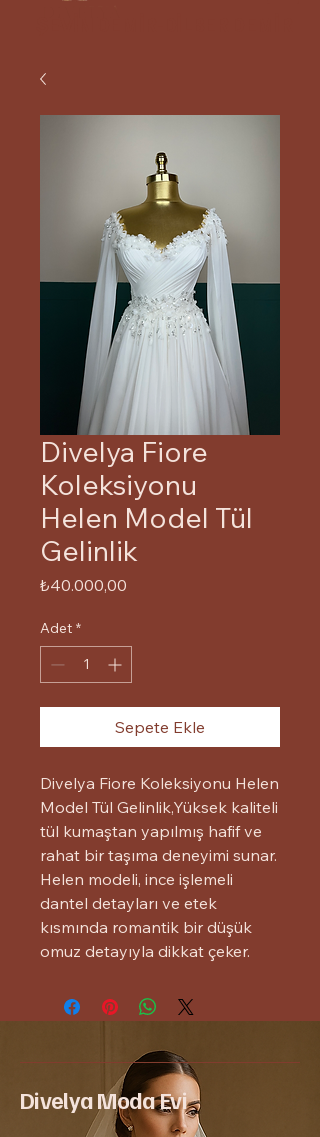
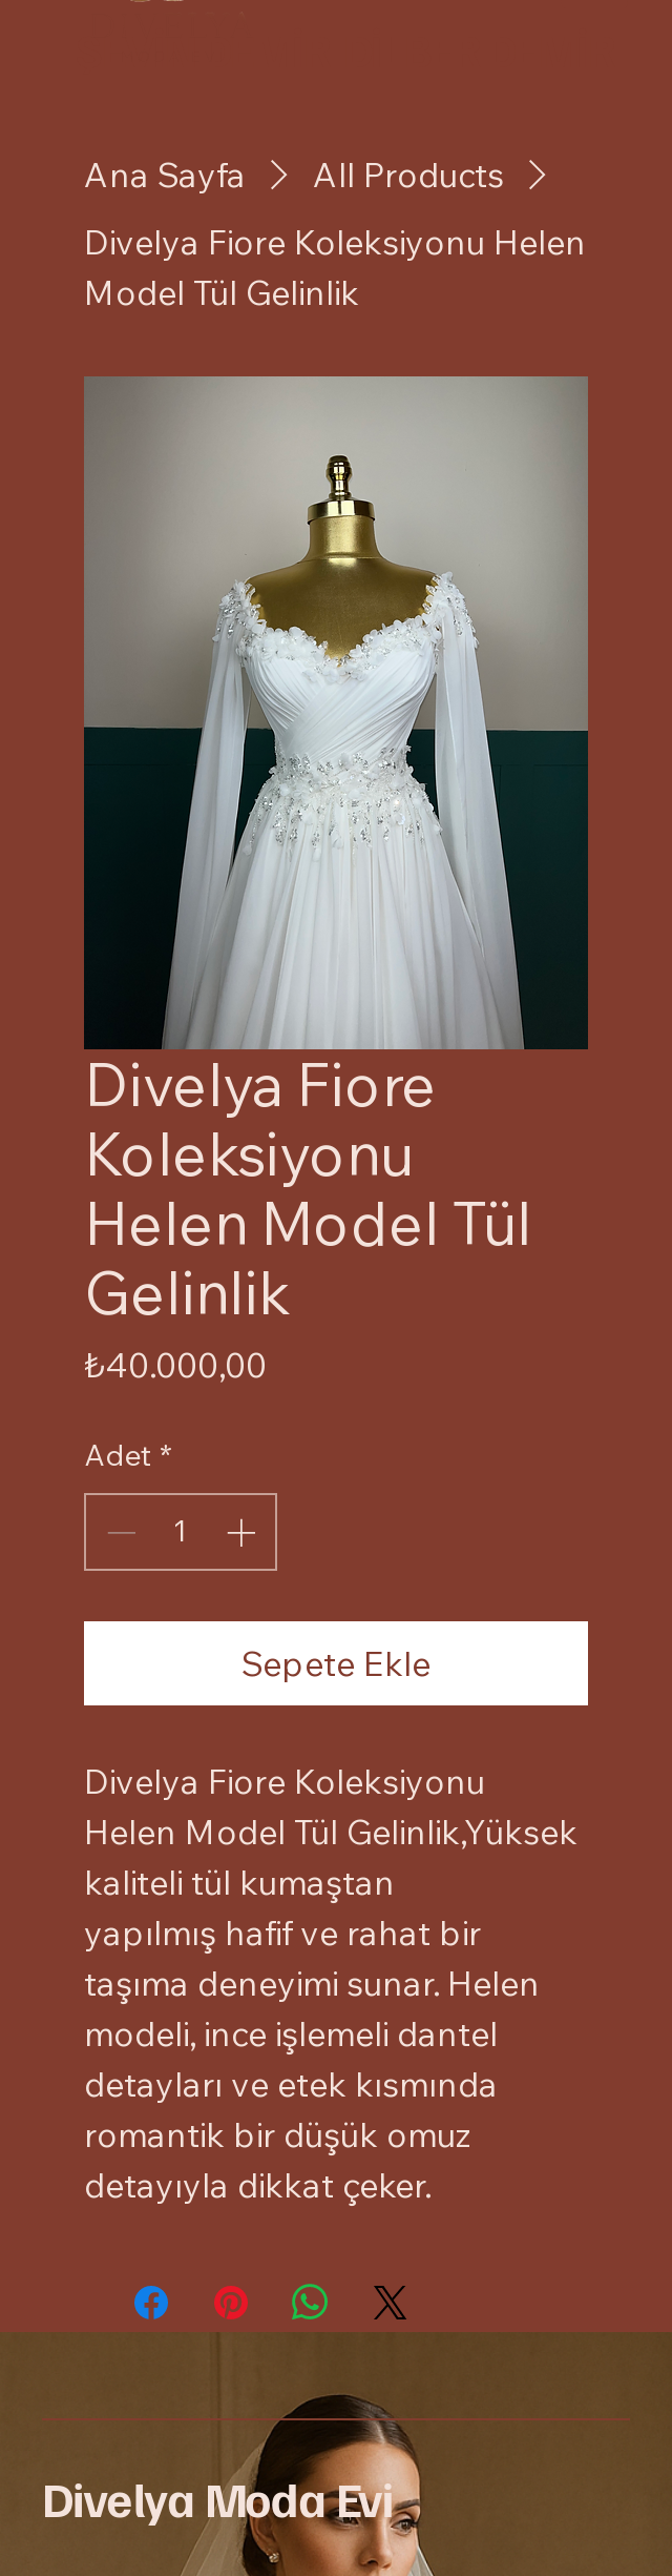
+ Ana Sayfa
+ All Products
+ Divelya Fiore Koleksiyonu Helen
+ Model Tül Gelinlik
